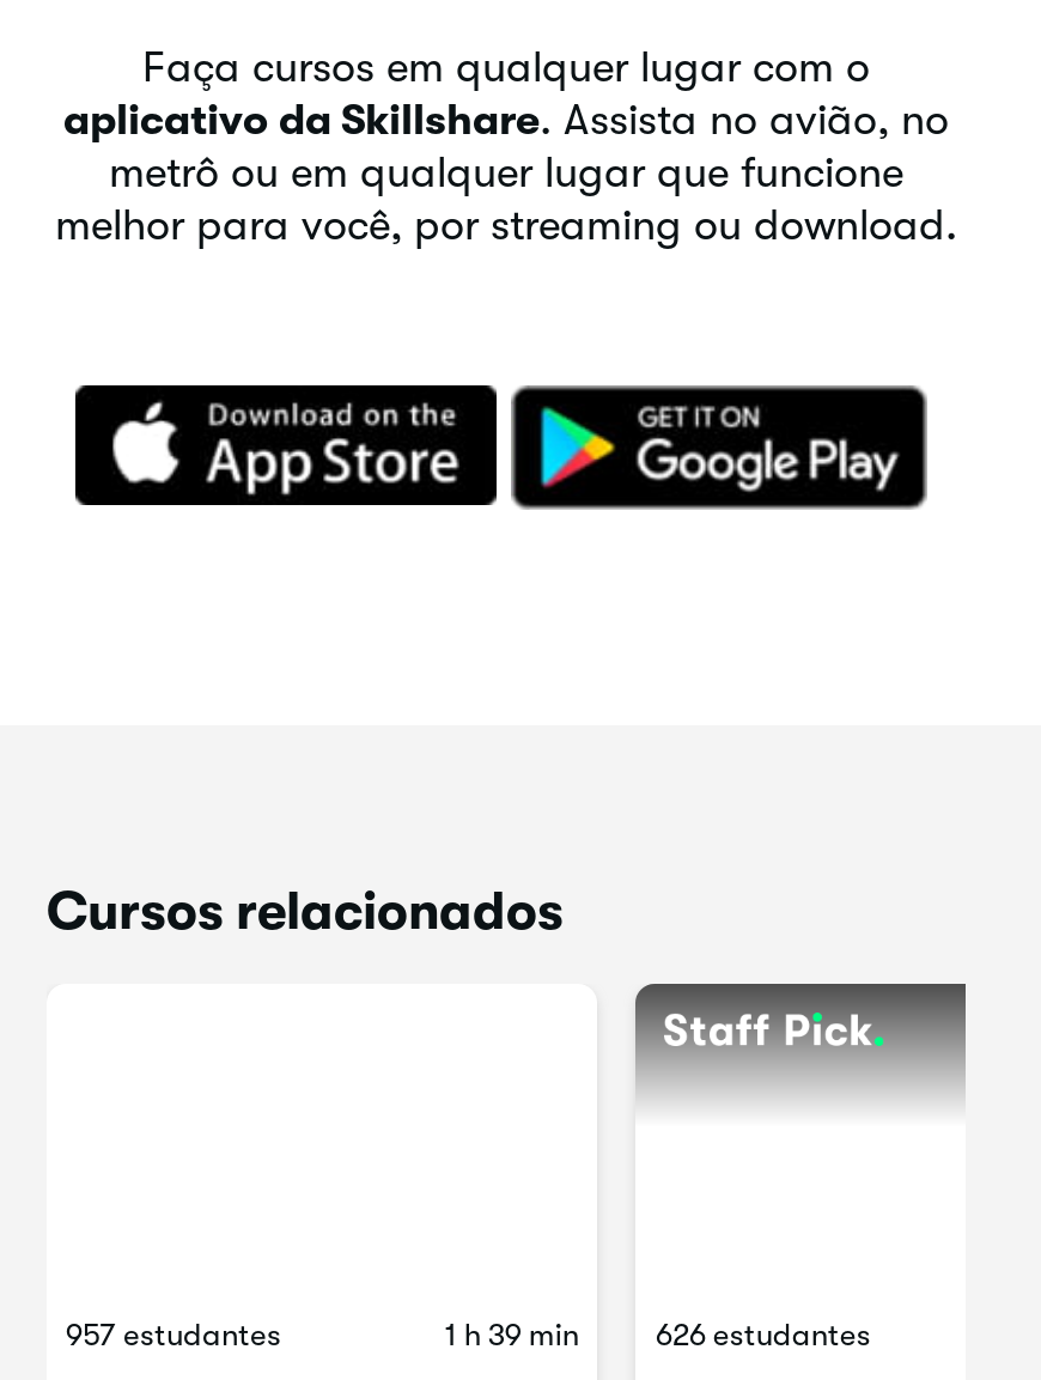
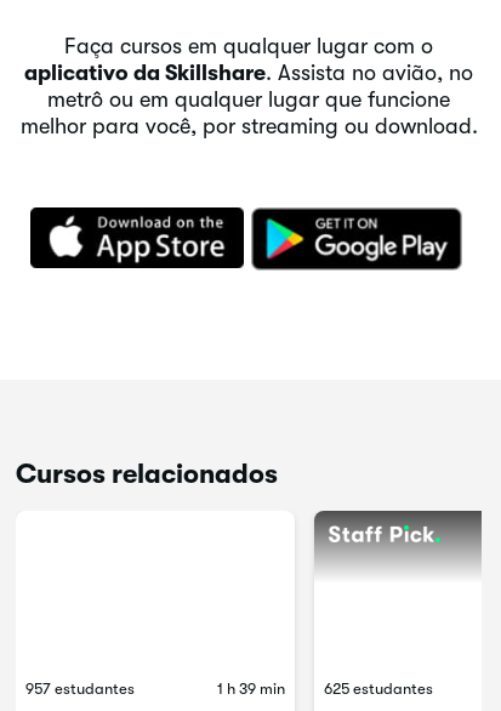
- 626 estudantes
+ 625 estudantes
